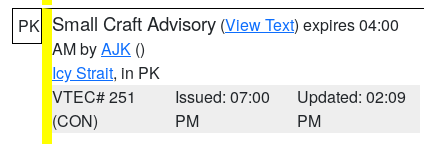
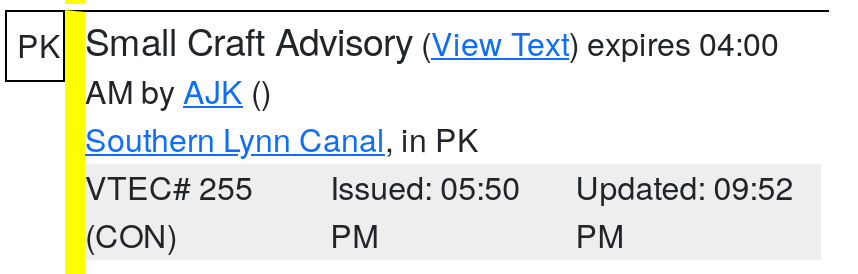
- Icy Strait, in PK
- VTEC# 251
+ Southern Lynn Canal, in PK
+ VTEC# 255

- Issued: 07:00
+ Issued: 05:50

- Updated: 02:09
+ Updated: 09:52
